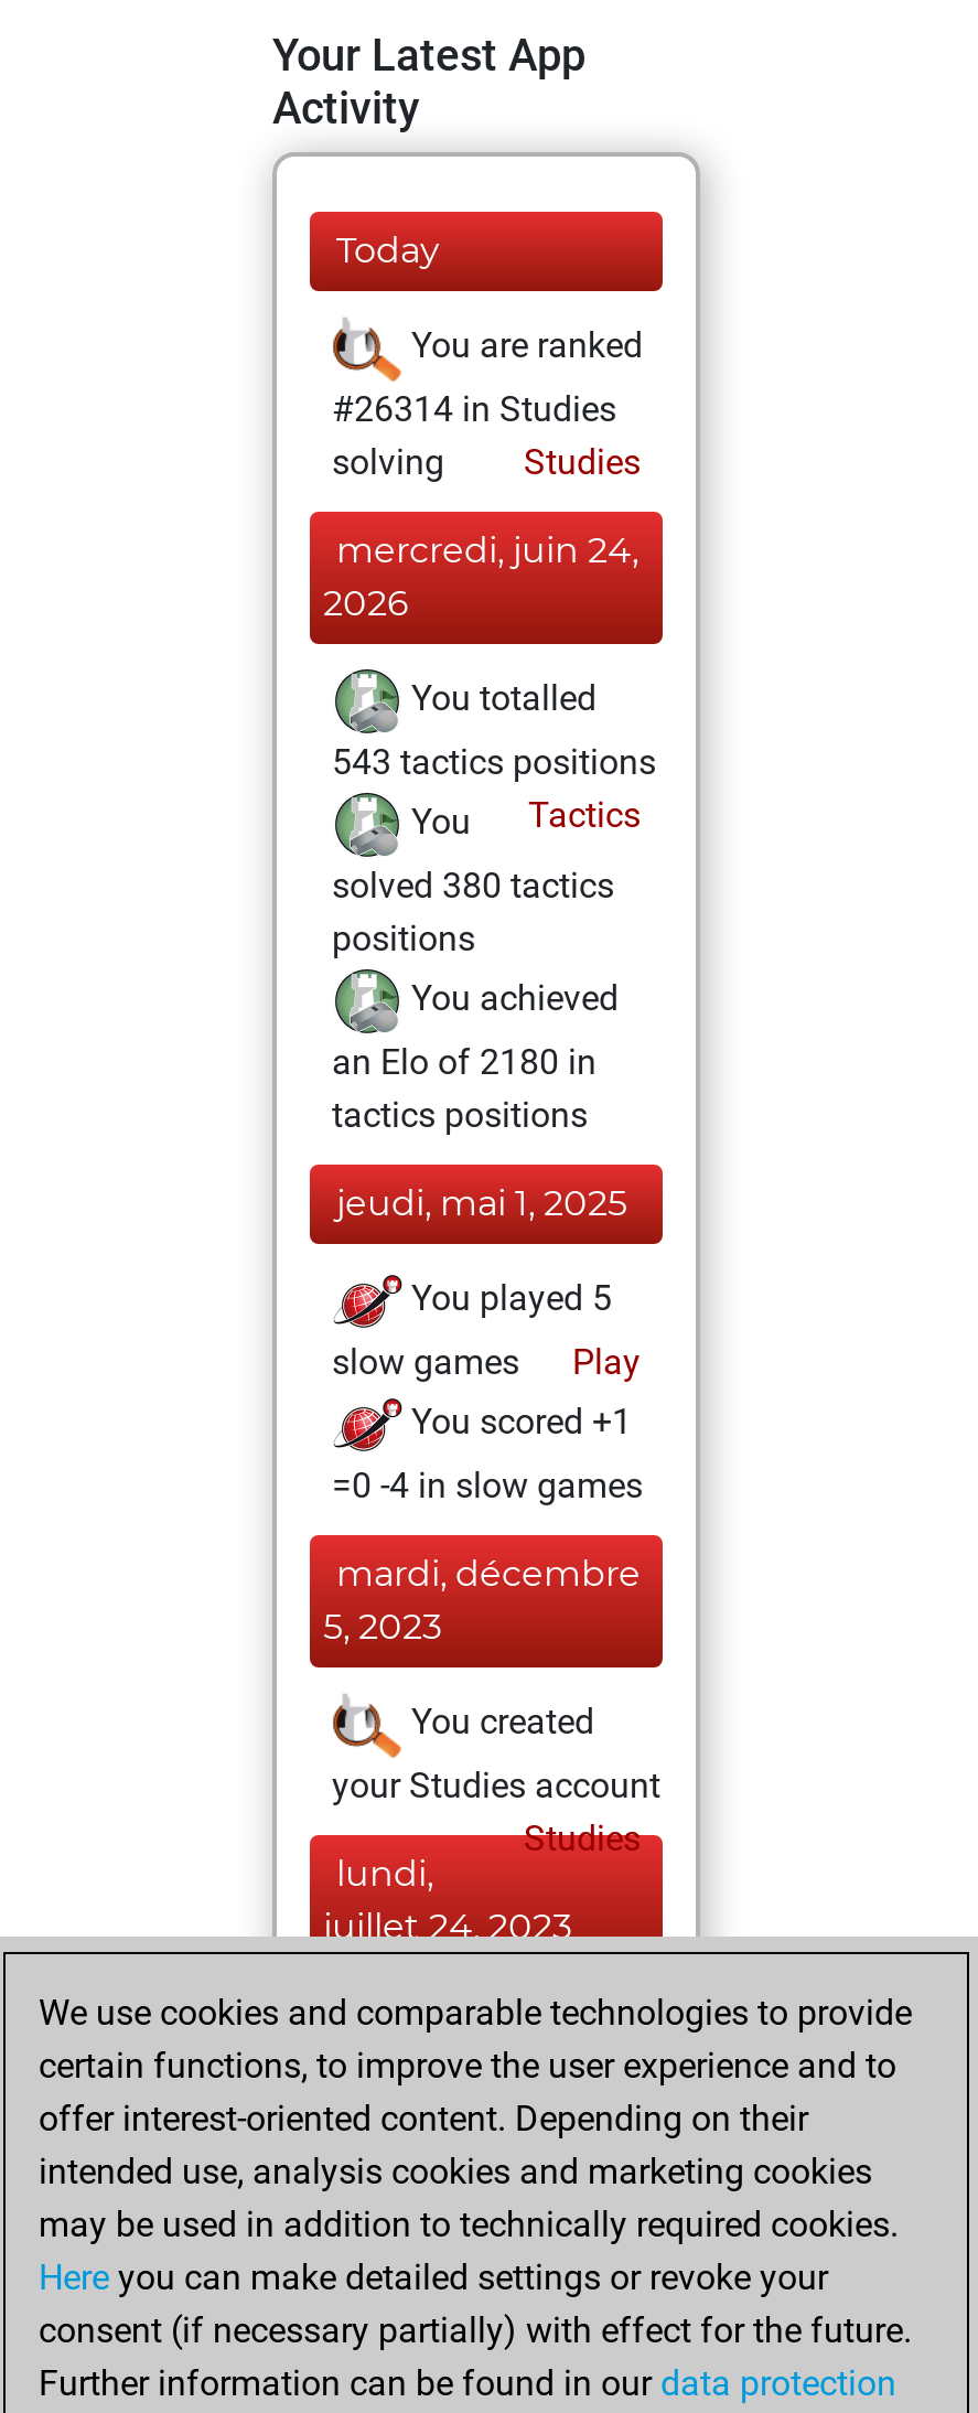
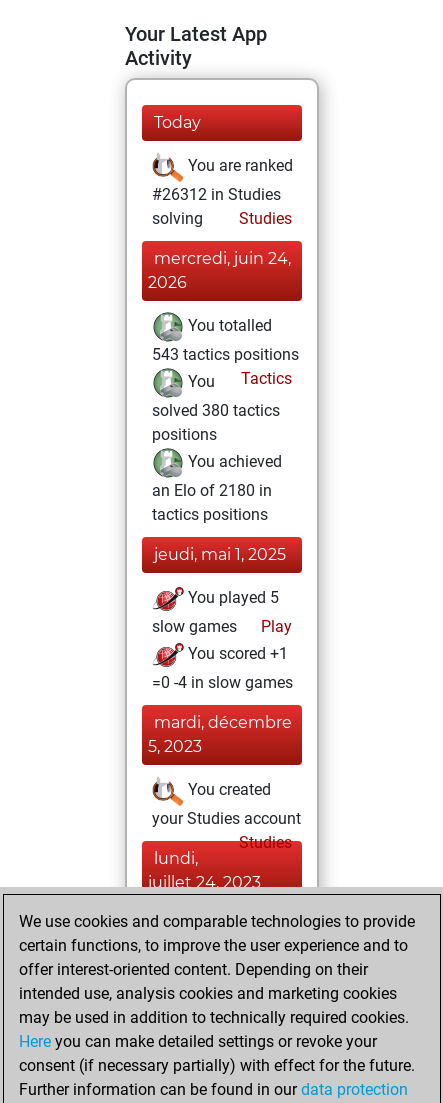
- #26314 in Studies
+ #26312 in Studies
